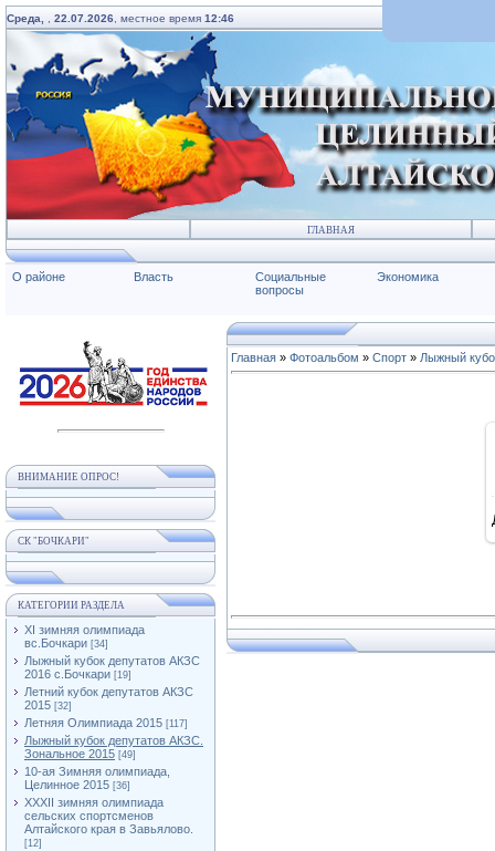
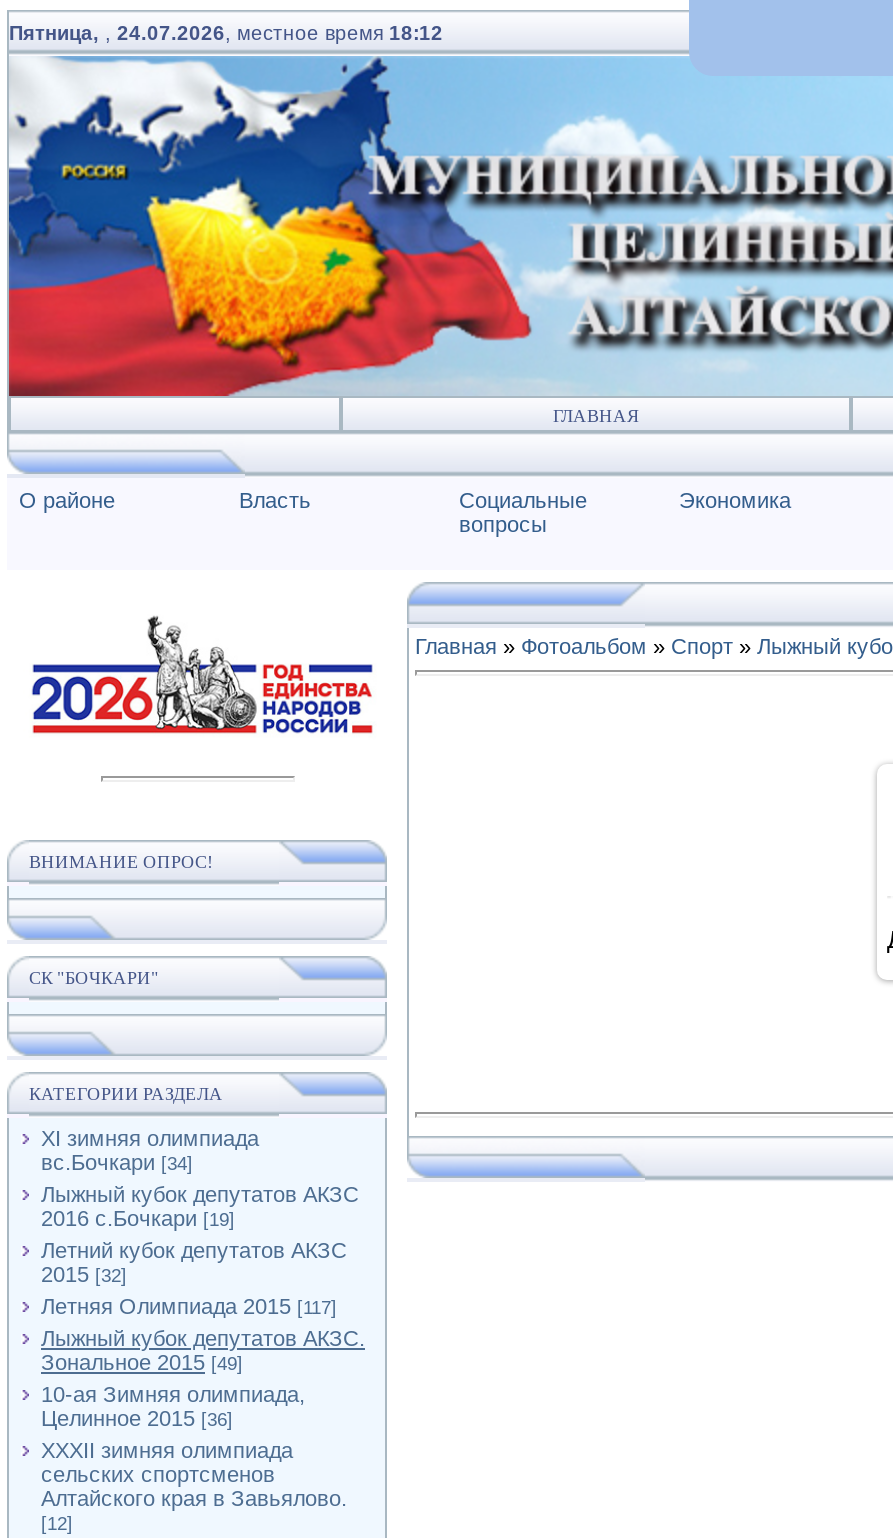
- Среда,, 22.07.2026, местное время 12:46
+ Пятница,, 24.07.2026, местное время 18:12
